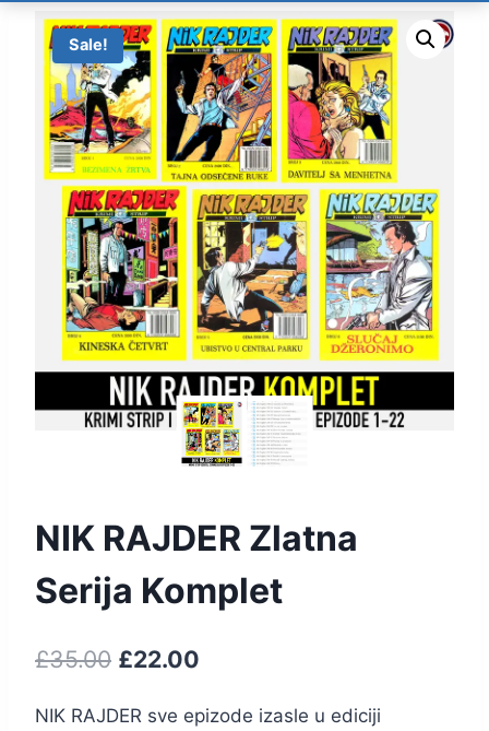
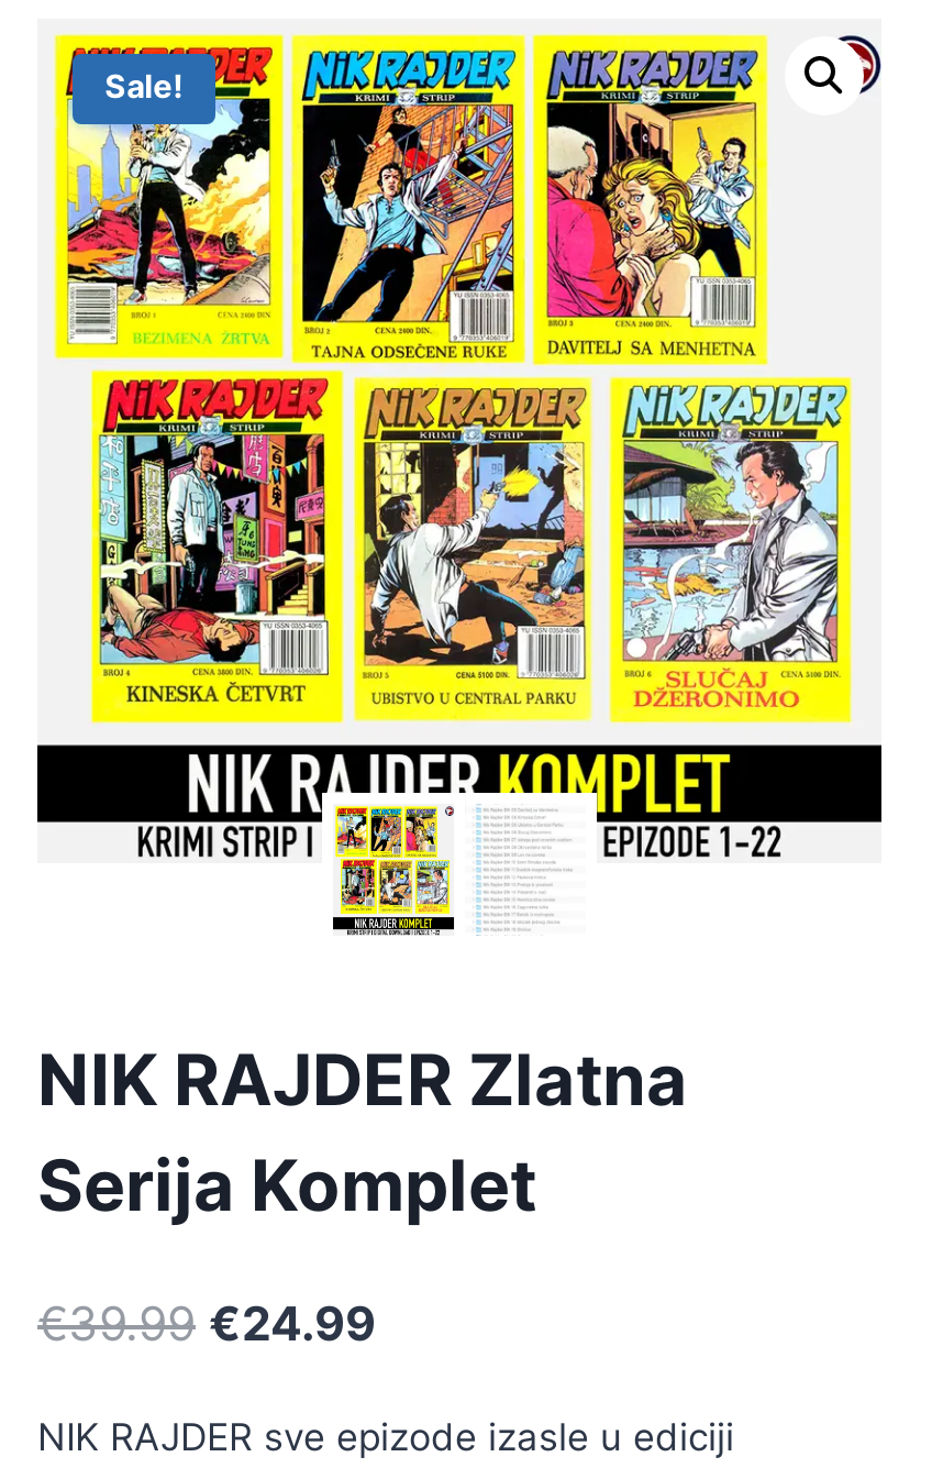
- £35.00 £22.00
+ €39.99 €24.99
